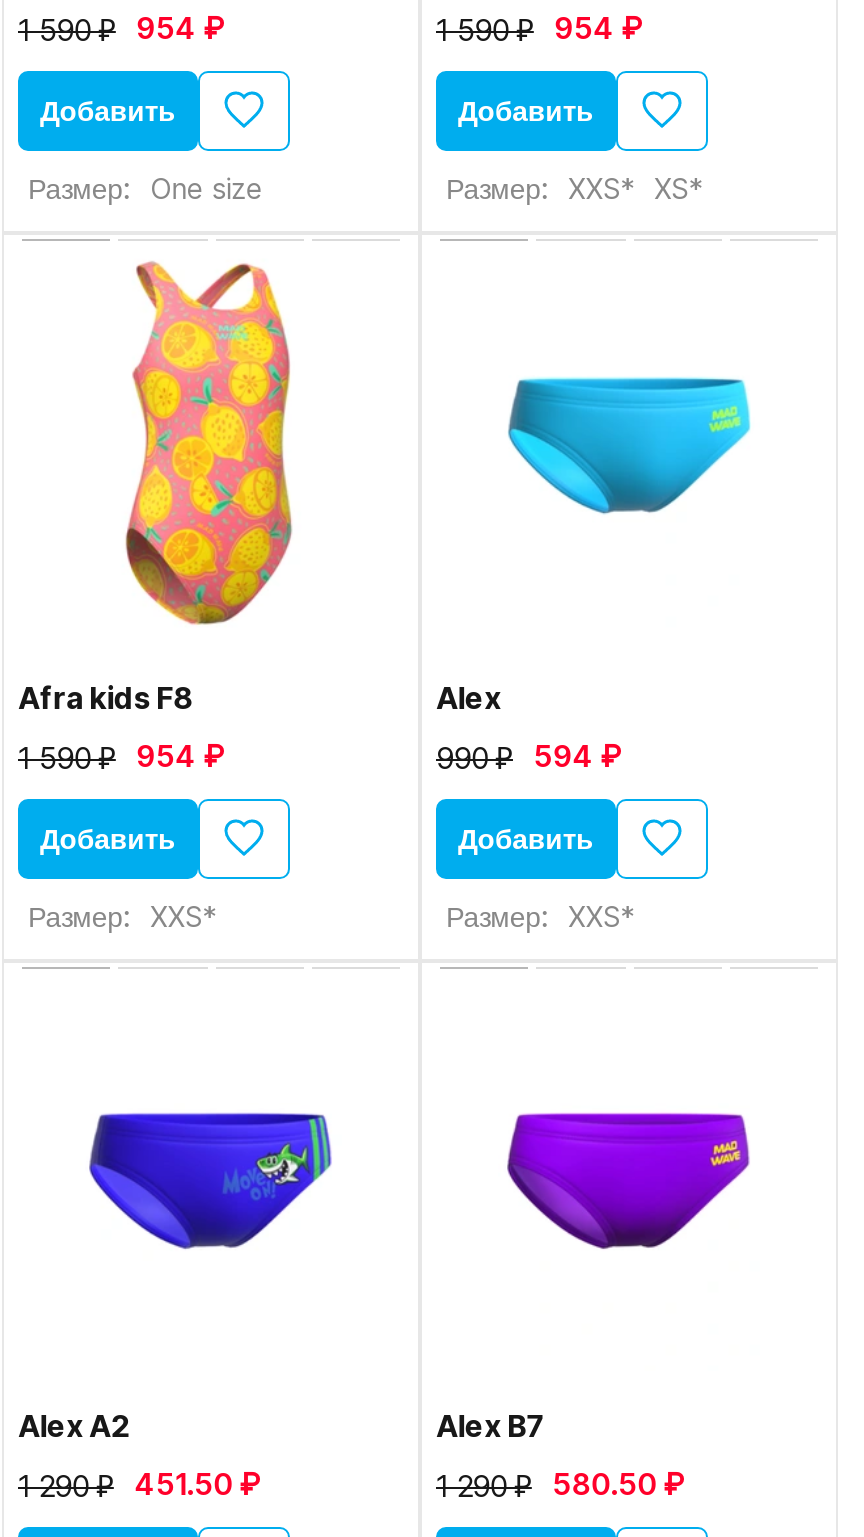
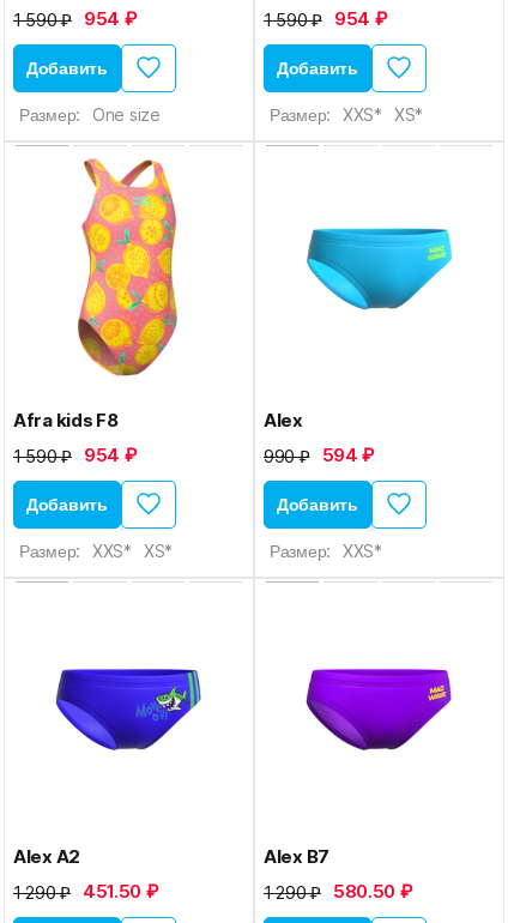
- Размер: XXS*
+ Размер: XXS* XS*
